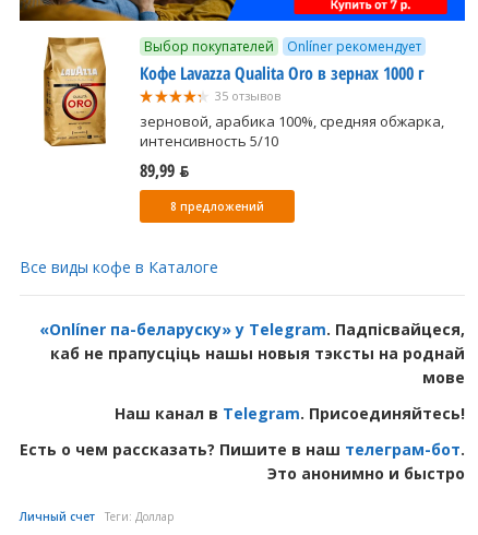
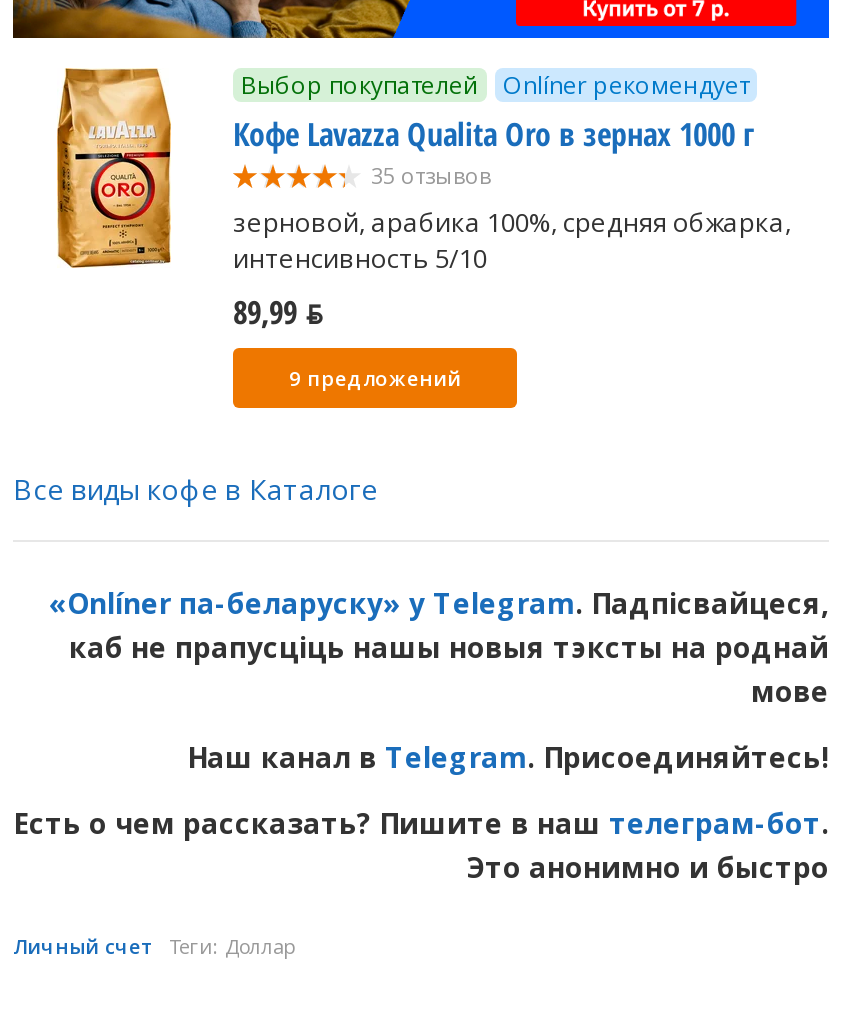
- 8 предложений
+ 9 предложений
